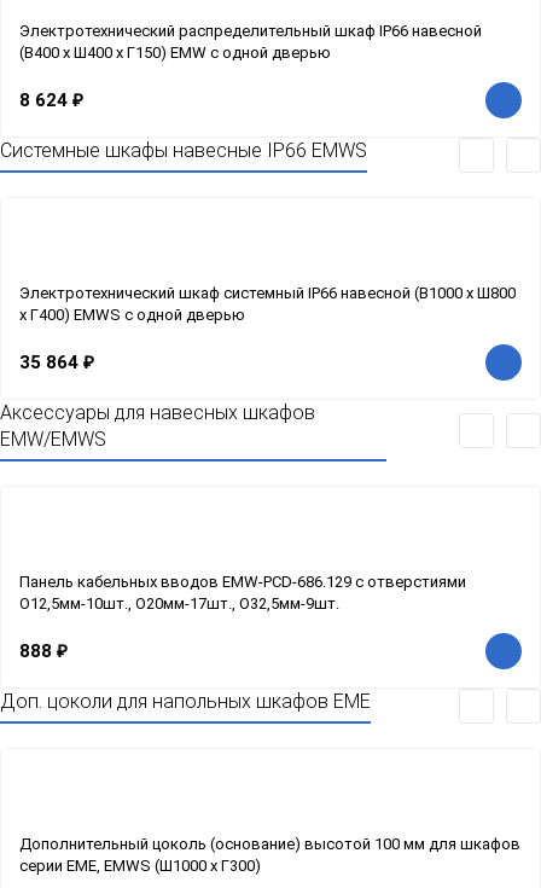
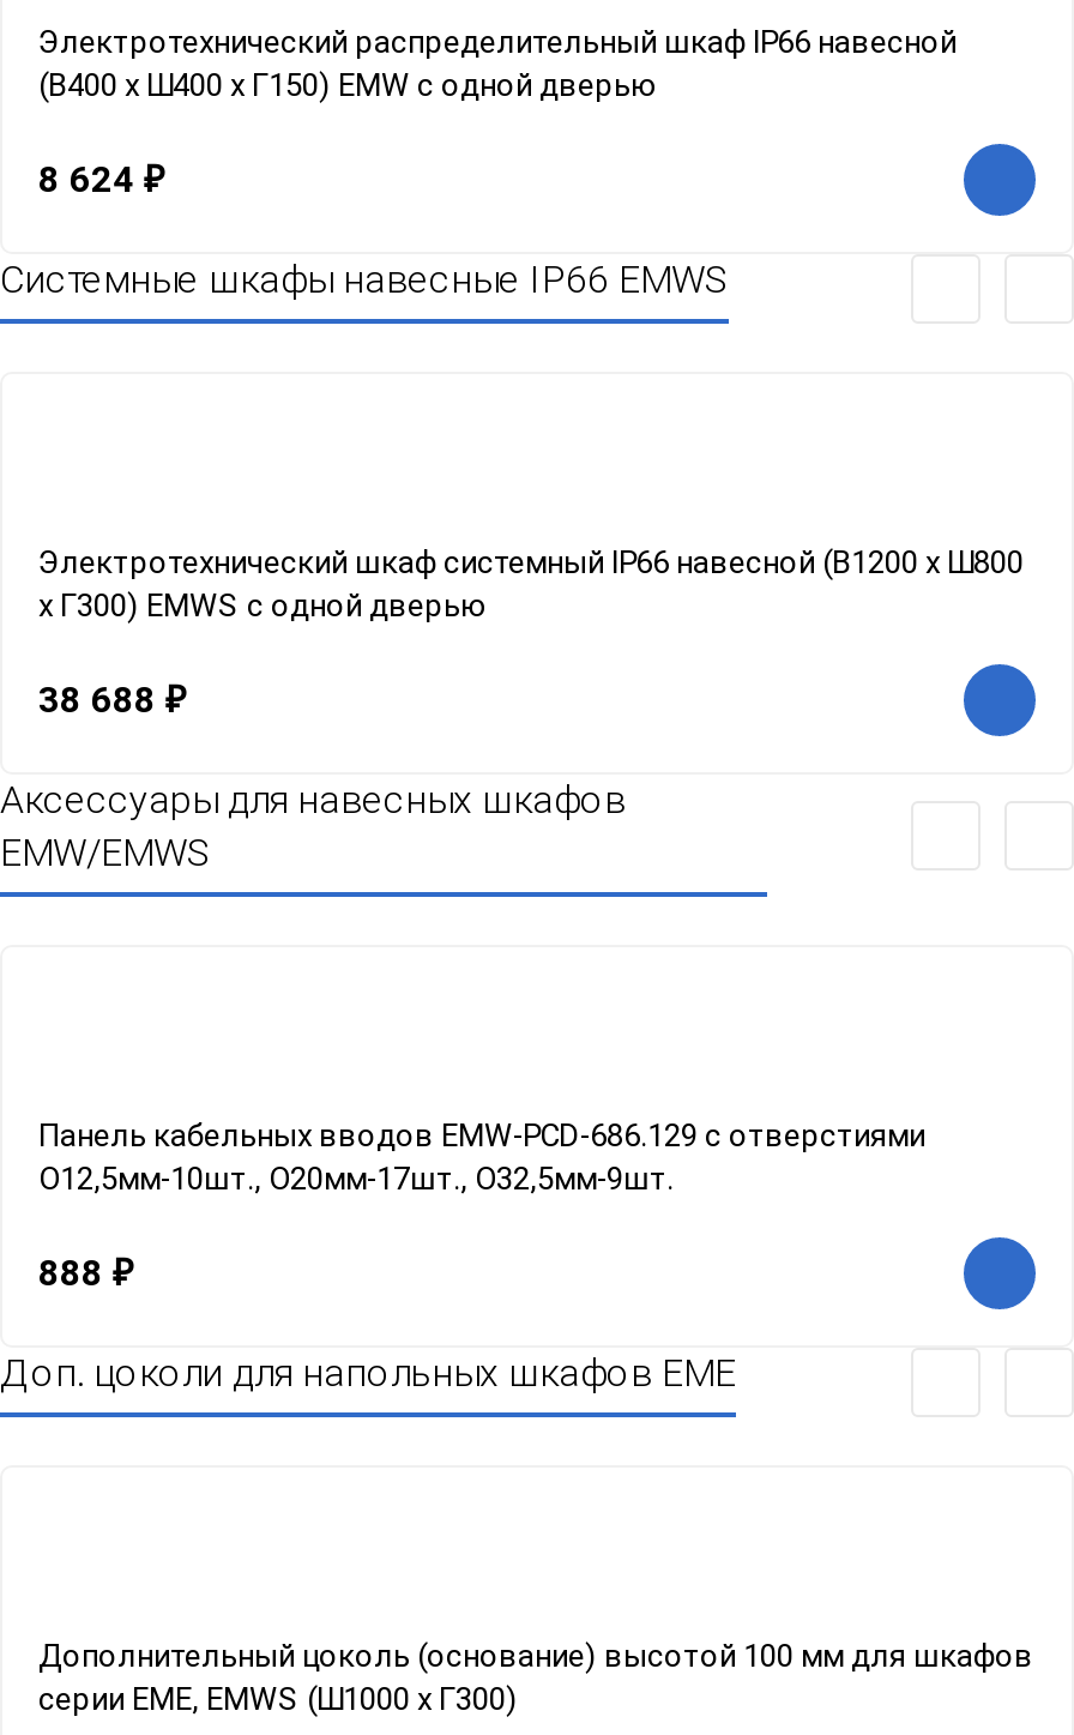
- Электротехнический шкаф системный IP66 навесной (В1000 x Ш800
+ Электротехнический шкаф системный IP66 навесной (В1200 x Ш800

- x Г400) EMWS c одной дверью
+ x Г300) EMWS c одной дверью

- 35 864 ₽
+ 38 688 ₽
